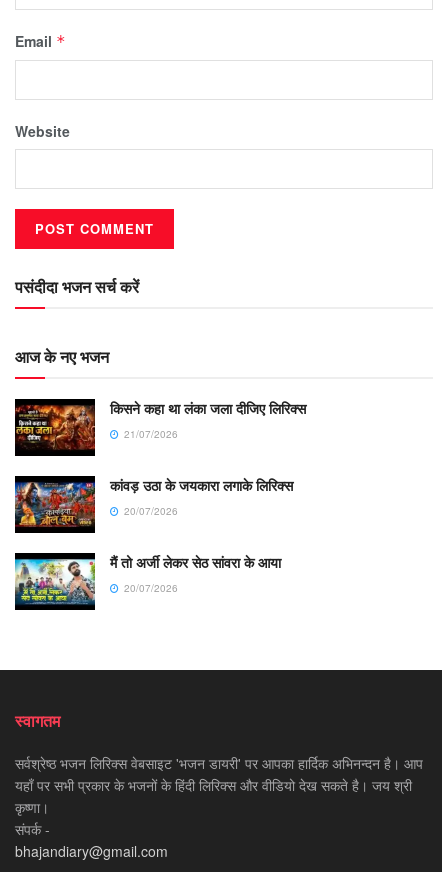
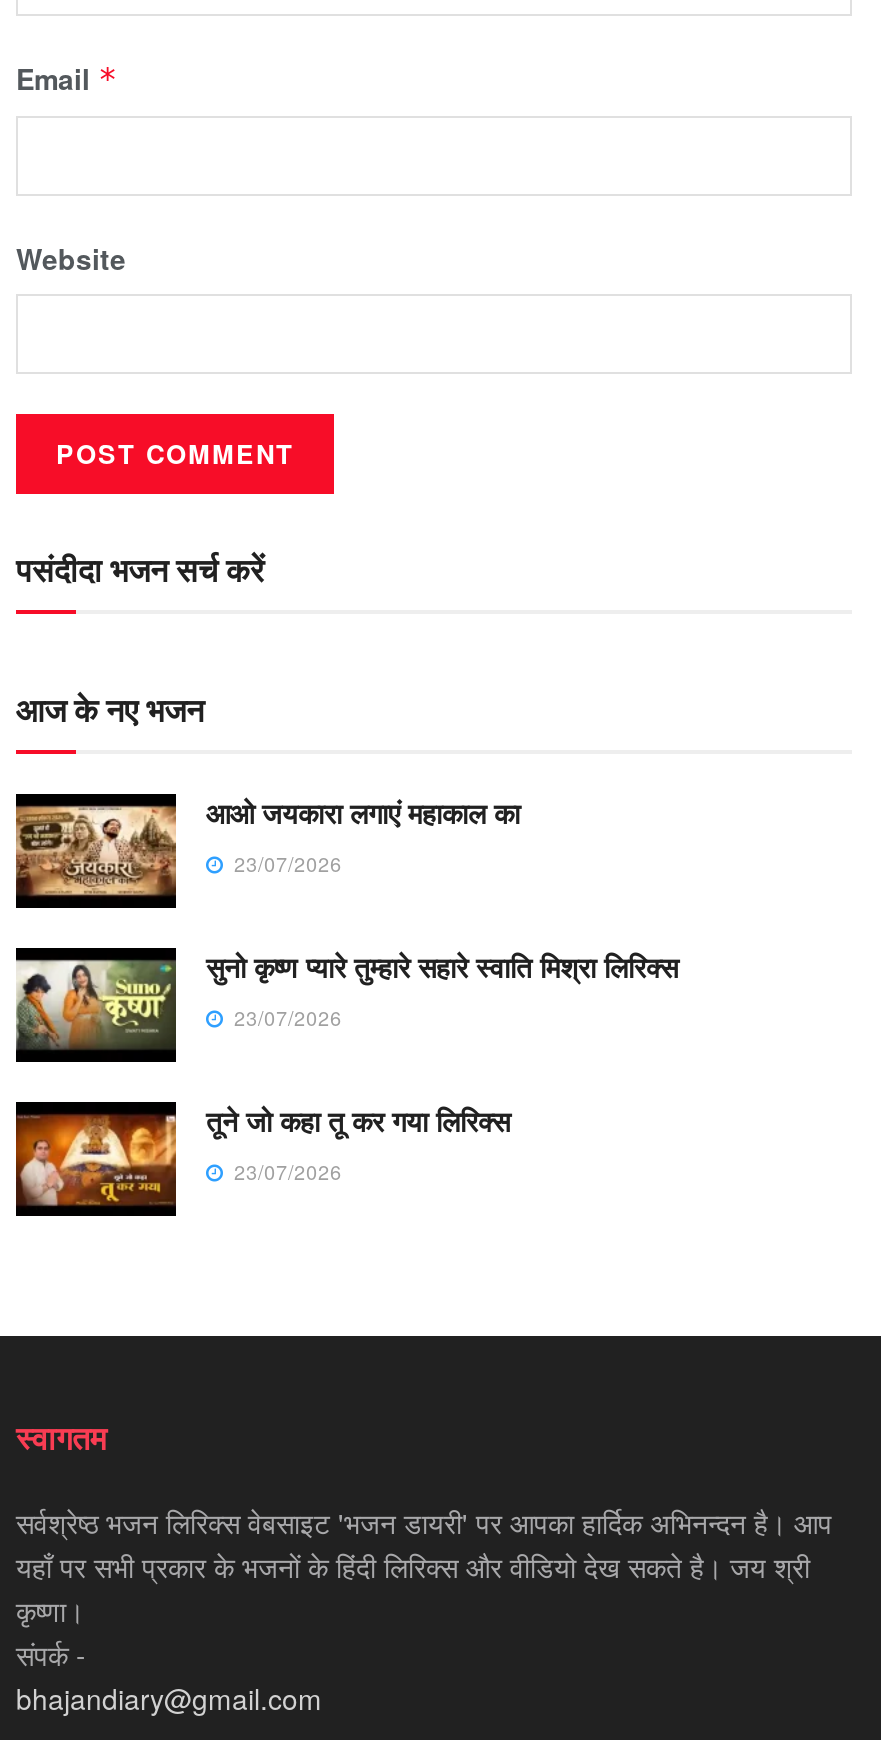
- [image]
- किसने कहा था लंका जला दीजिए लिरिक्स
- 21/07/2026
+ [image]
+ आओ जयकारा लगाएं महाकाल का
+ 23/07/2026

- [image]
- कांवड़ उठा के जयकारा लगाके लिरिक्स
- 20/07/2026
+ [image]
+ सुनो कृष्ण प्यारे तुम्हारे सहारे स्वाति मिश्रा लिरिक्स
+ 23/07/2026

- [image]
- मैं तो अर्जी लेकर सेठ सांवरा के आया
- 20/07/2026
+ [image]
+ तूने जो कहा तू कर गया लिरिक्स
+ 23/07/2026
